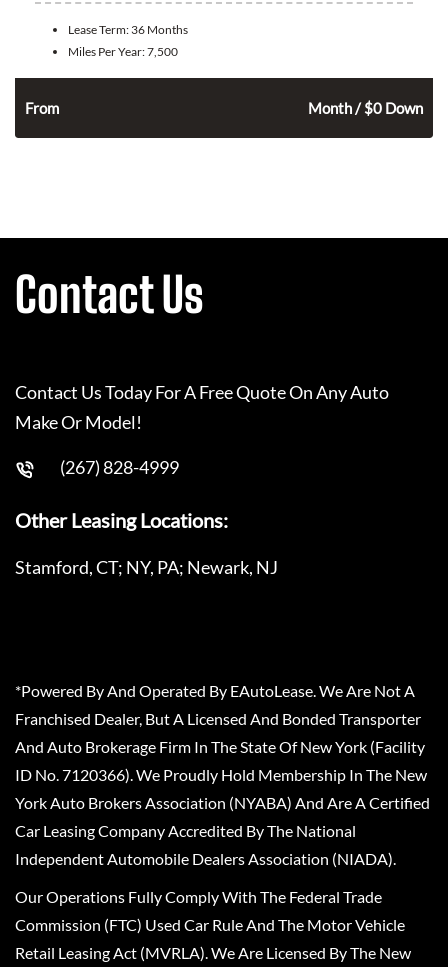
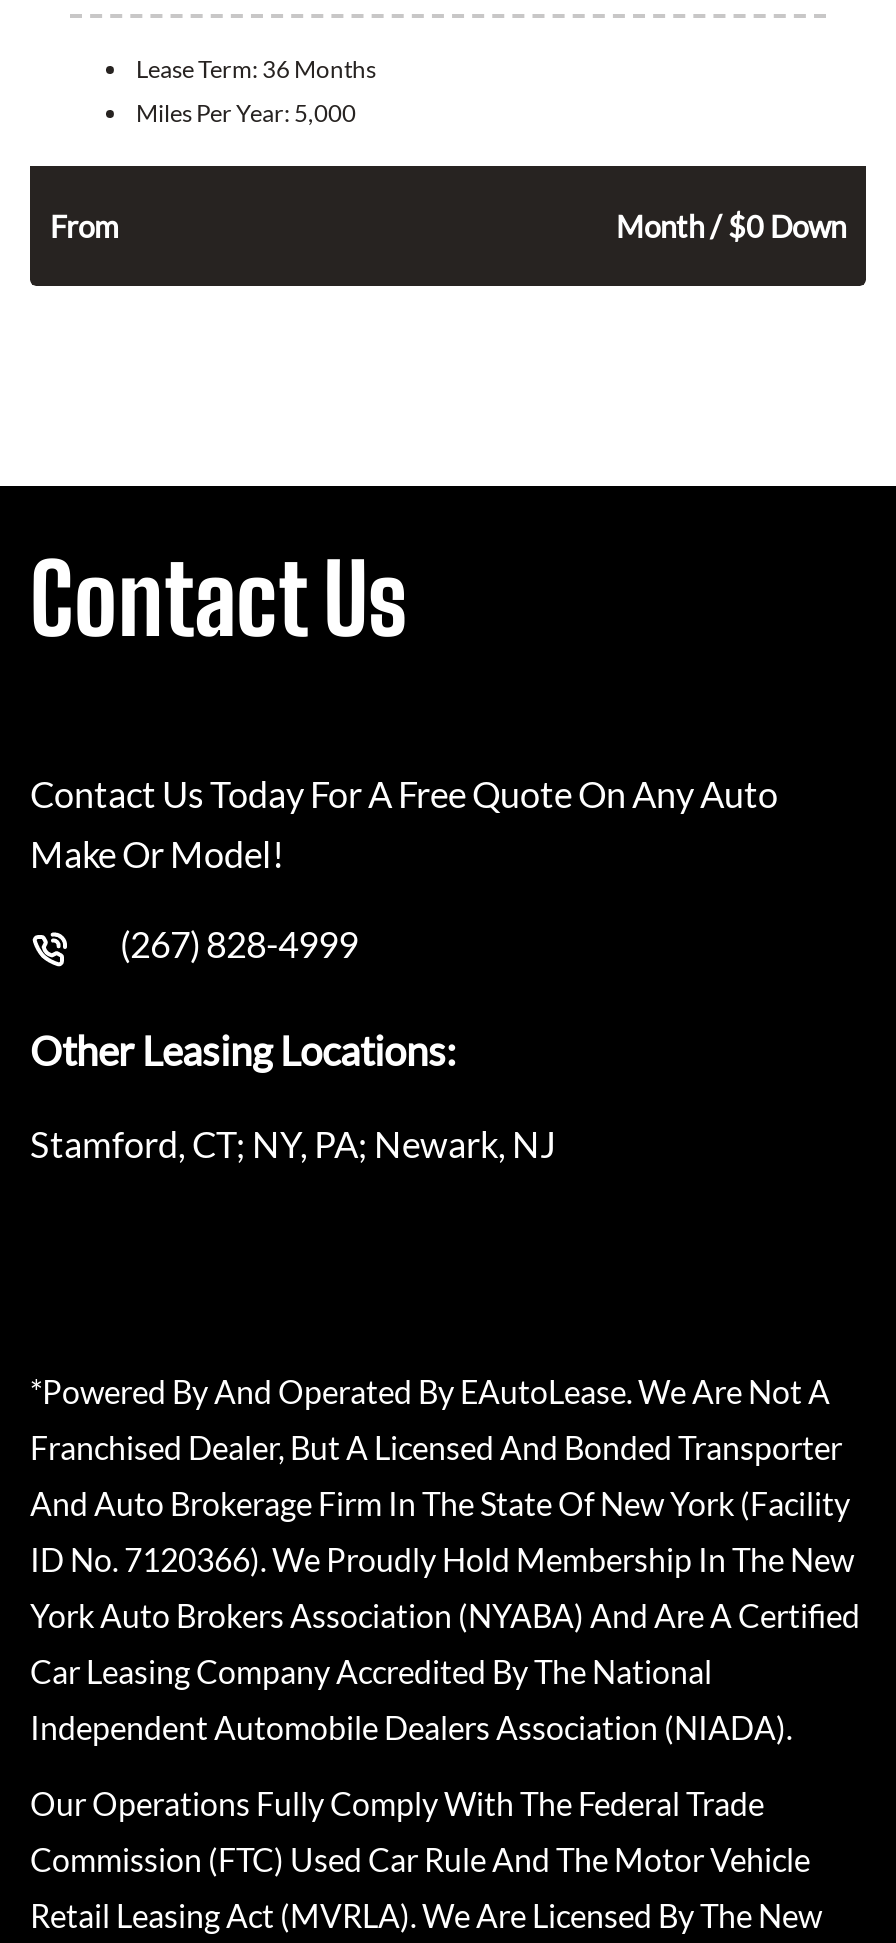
- Miles Per Year: 7,500
+ Miles Per Year: 5,000
